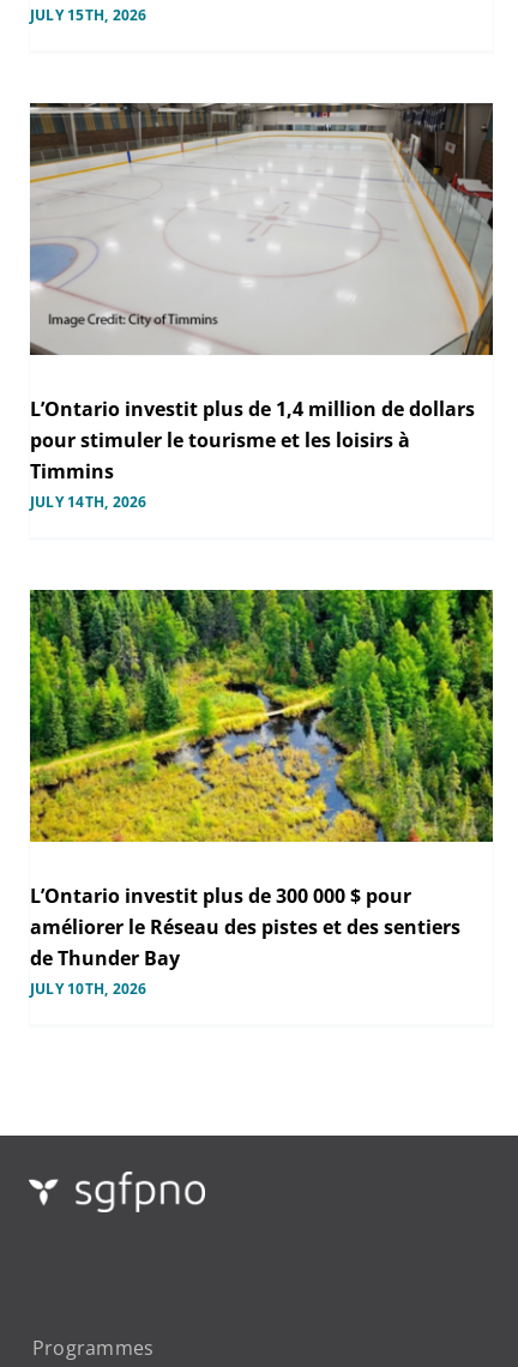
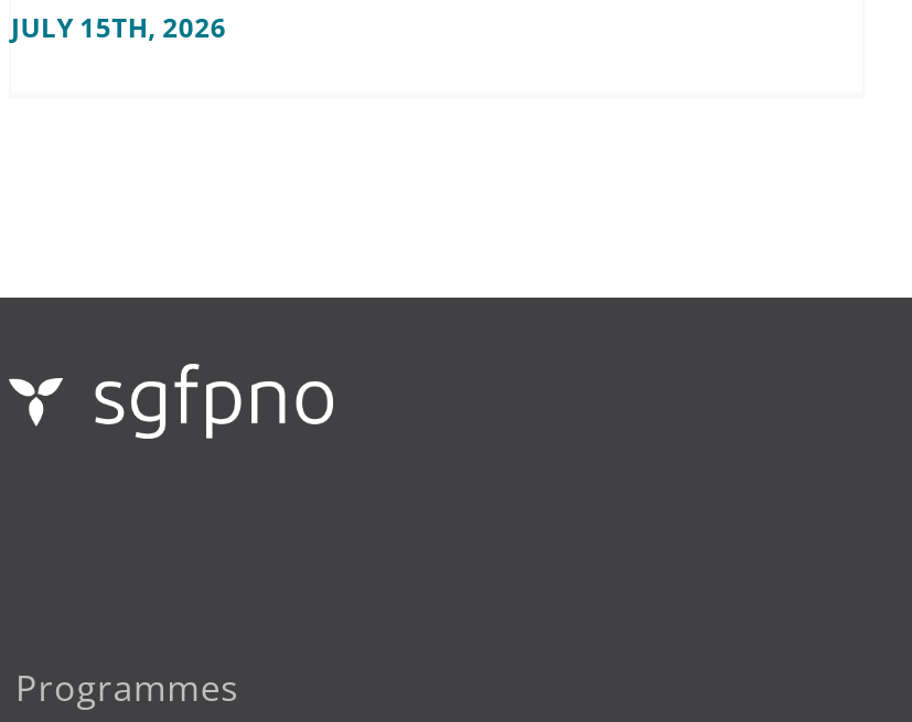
- [image]
- L’Ontario investit plus de 1,4 million de dollars
- pour stimuler le tourisme et les loisirs à
- Timmins
- JULY 14TH, 2026

- [image]
- L’Ontario investit plus de 300 000 $ pour
- améliorer le Réseau des pistes et des sentiers
- de Thunder Bay
- JULY 10TH, 2026
